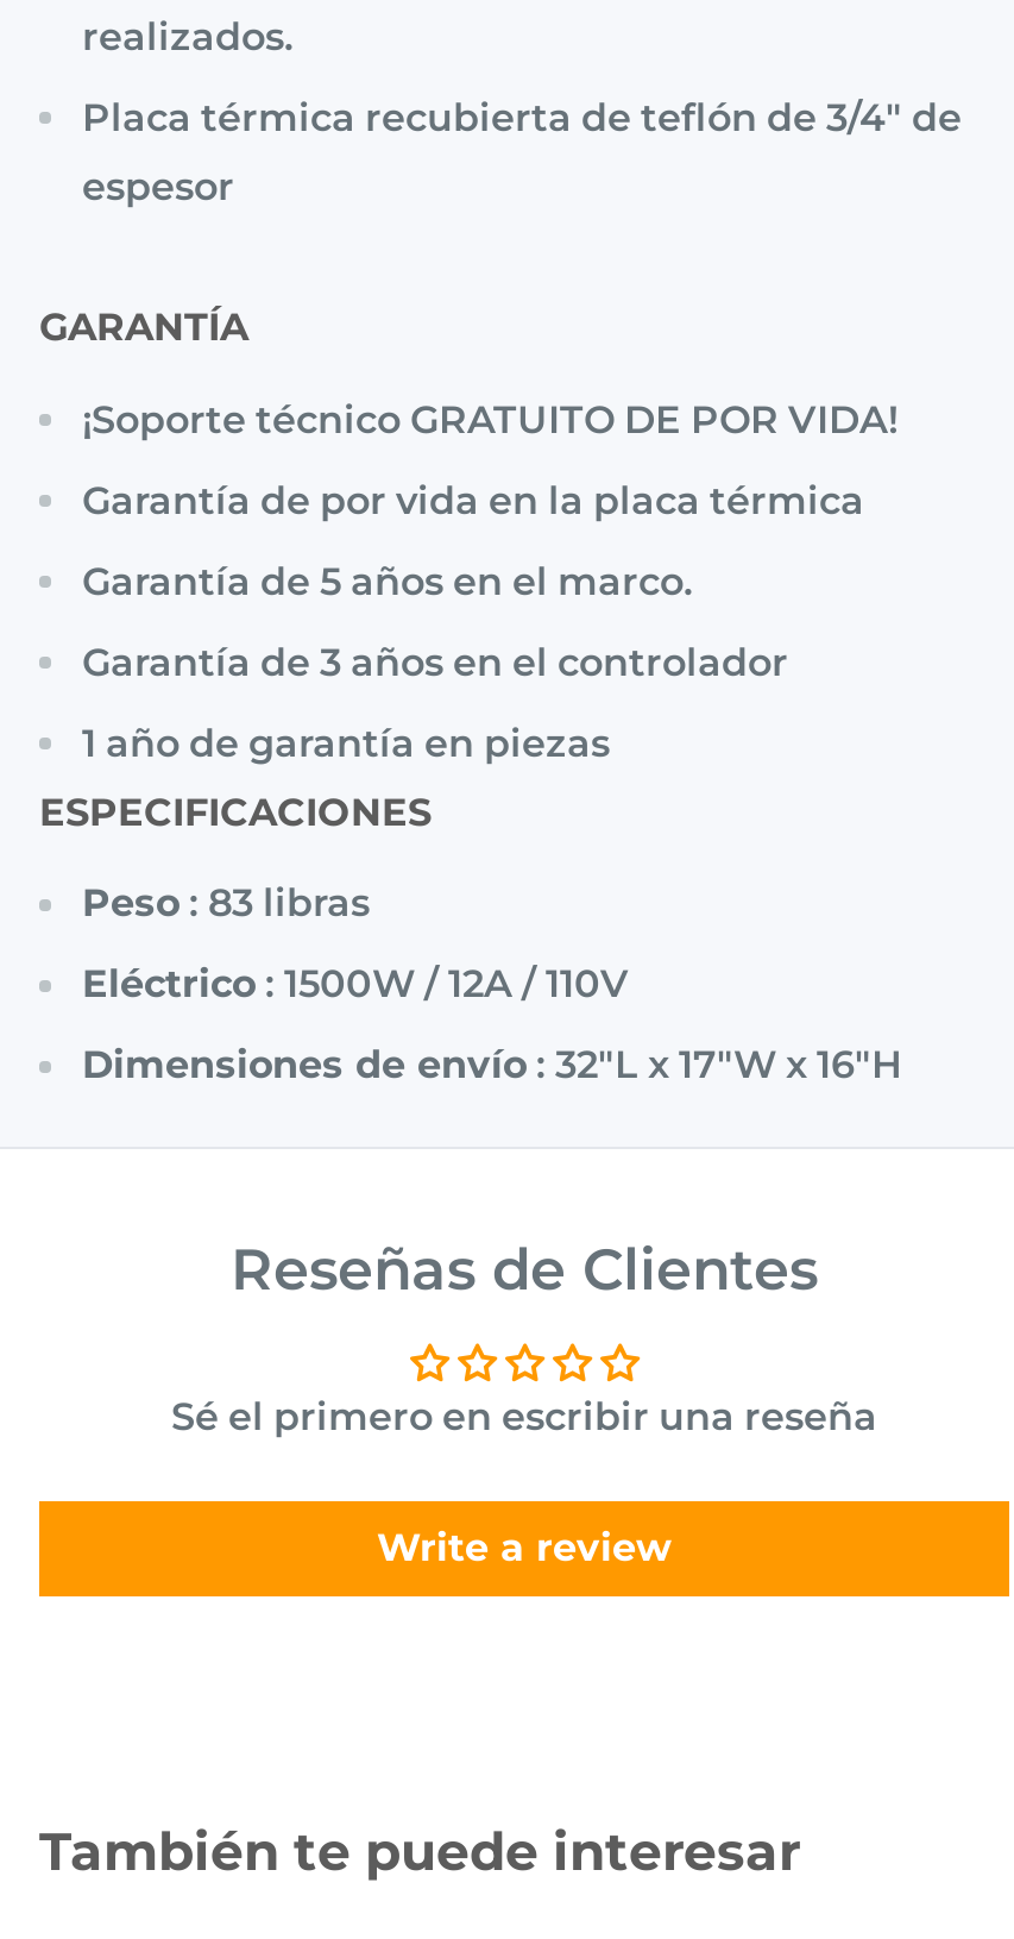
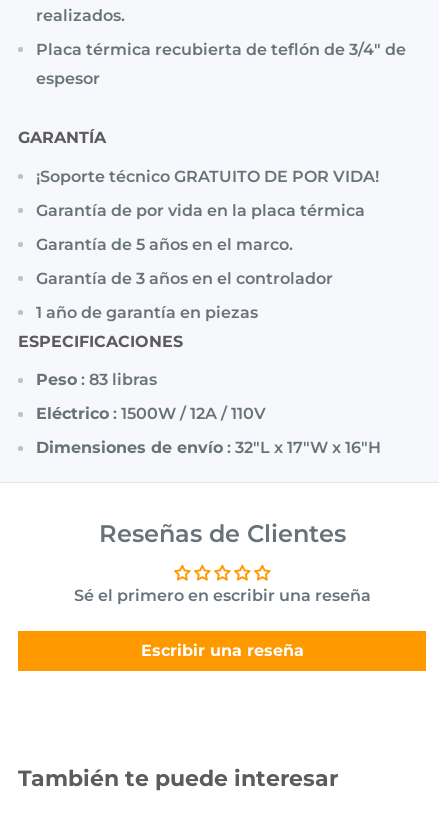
- Write a review
+ Escribir una reseña
